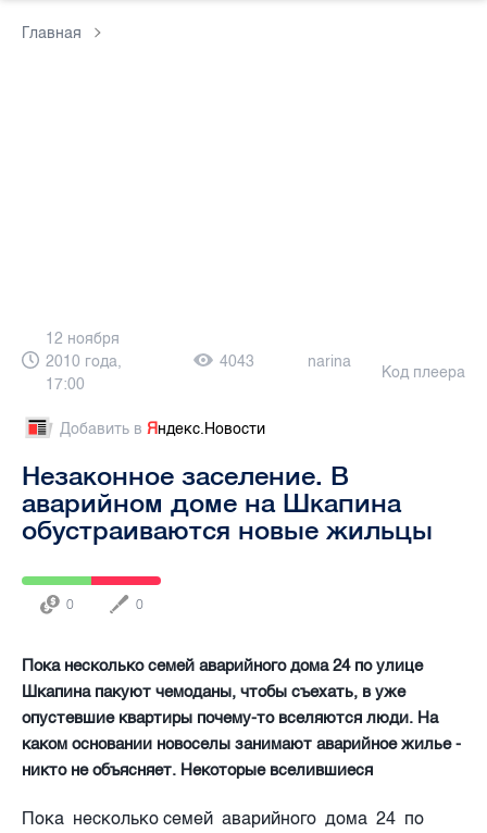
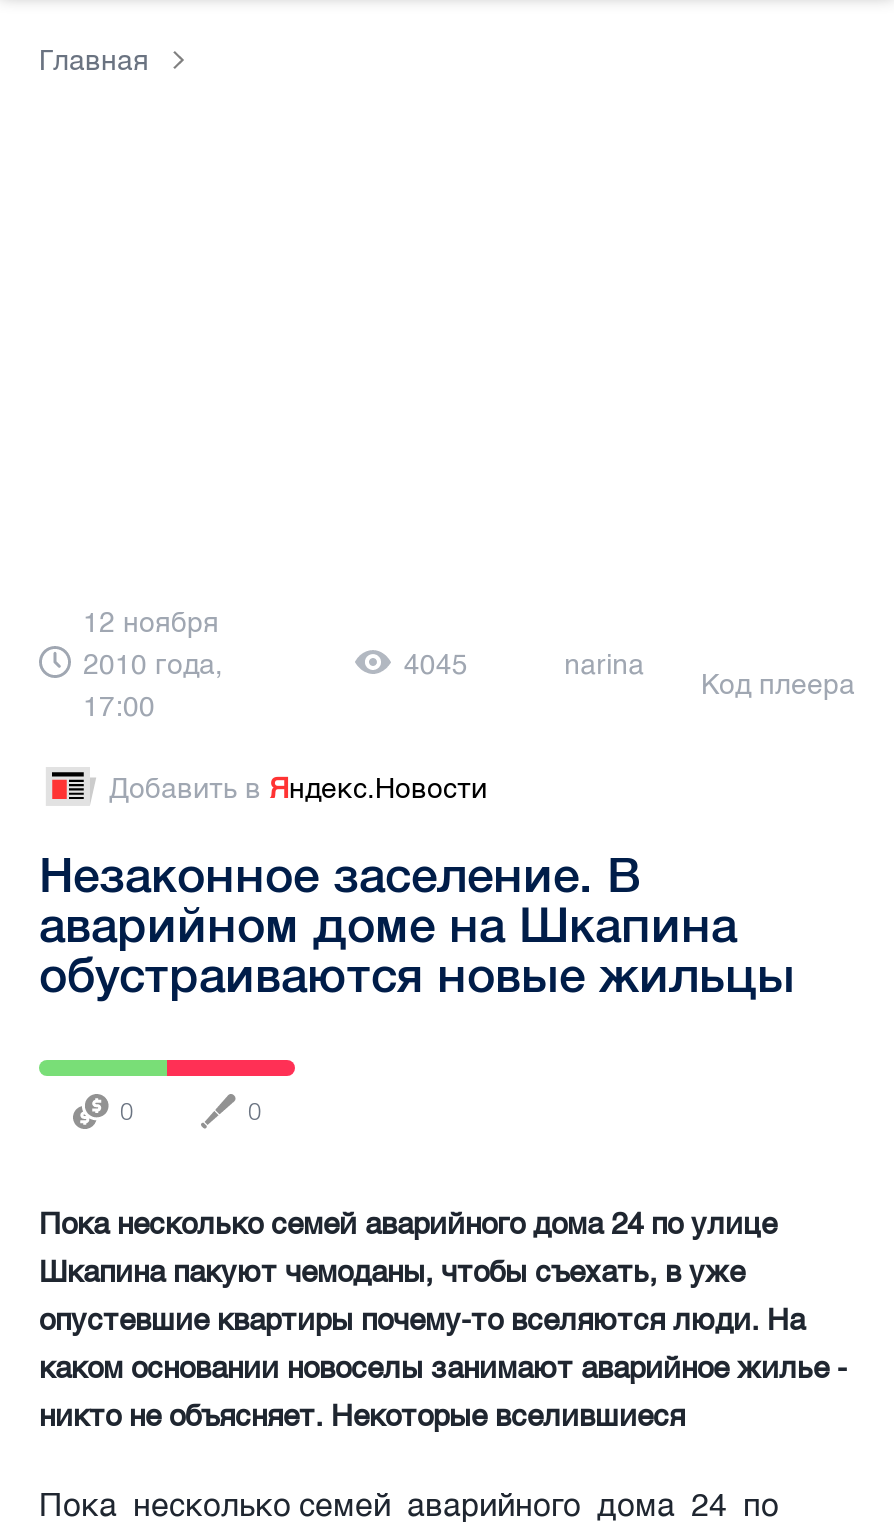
- 4043
+ 4045
